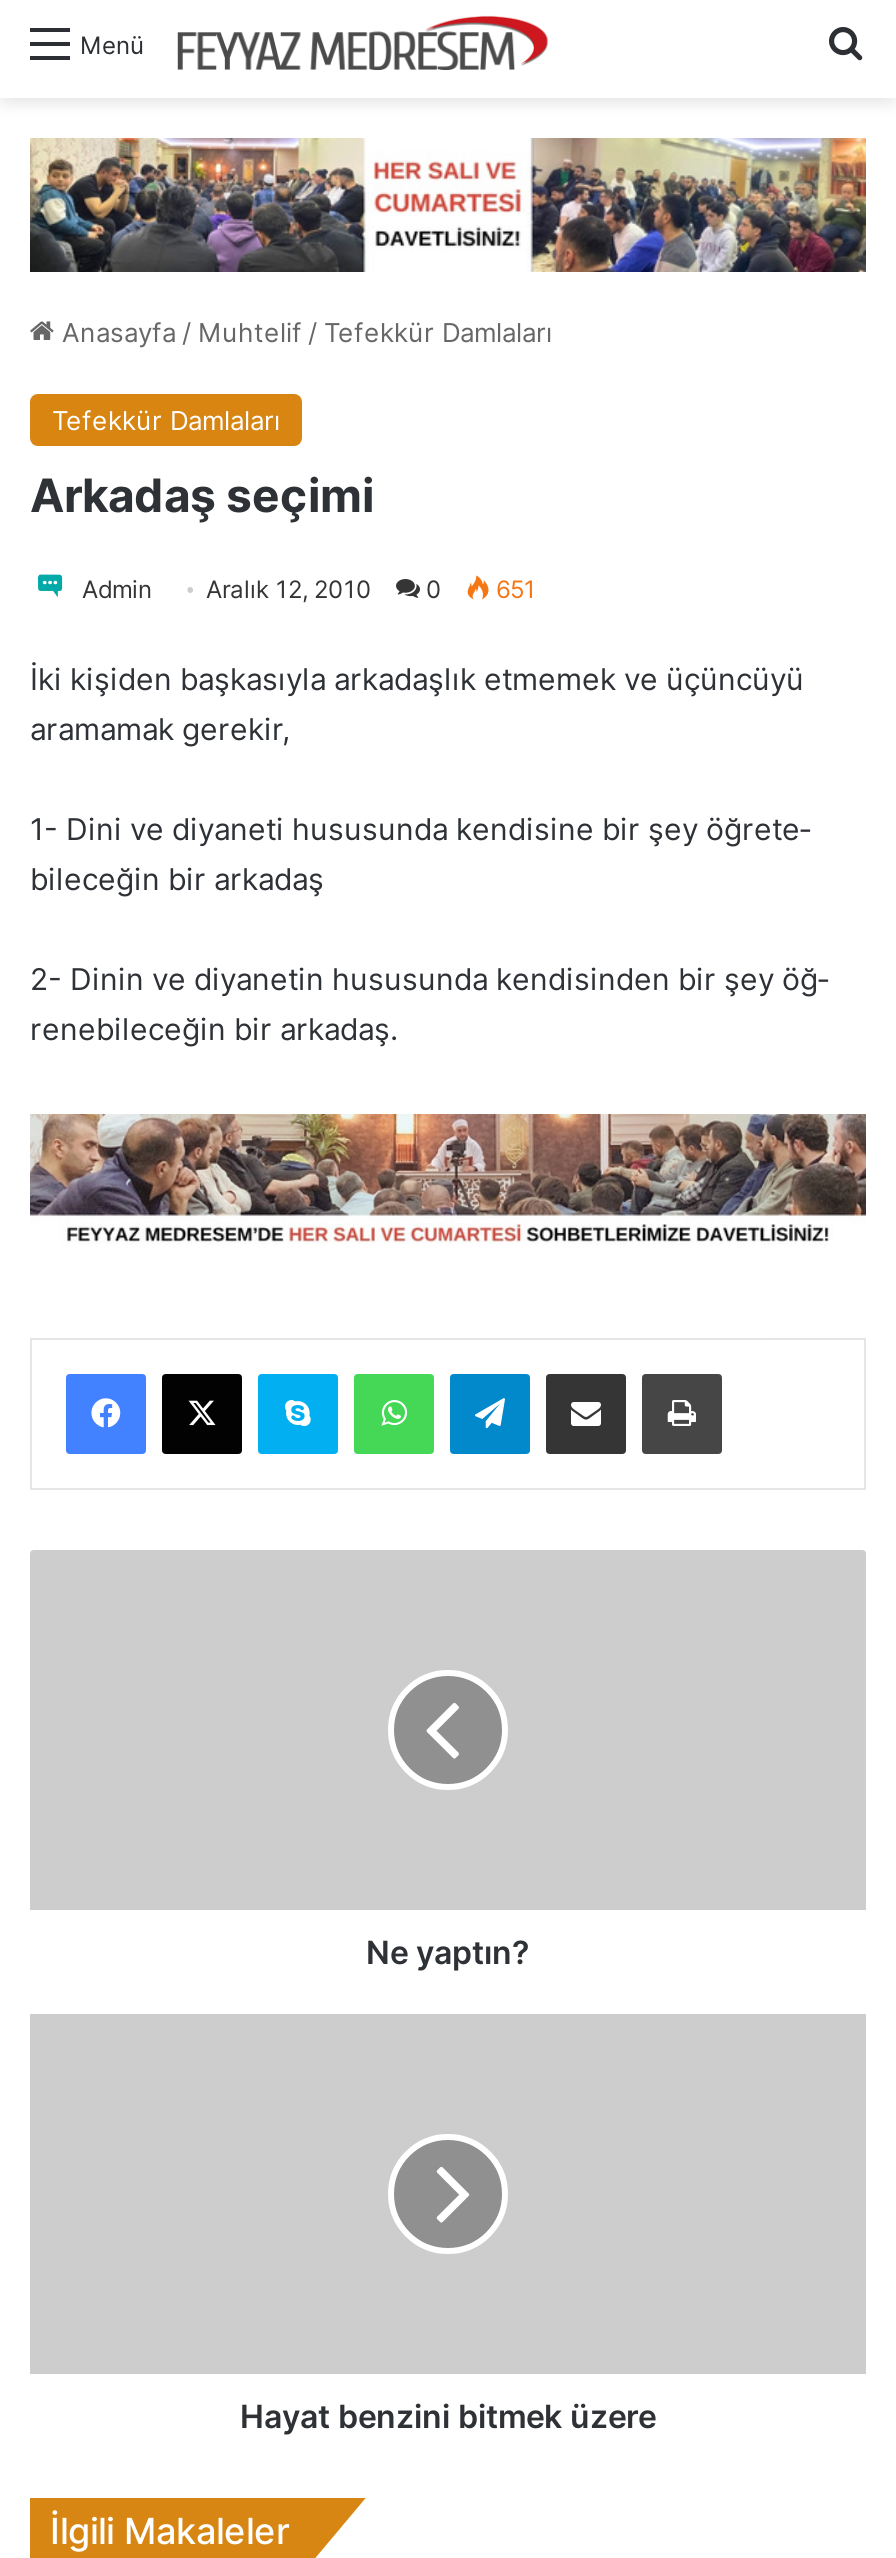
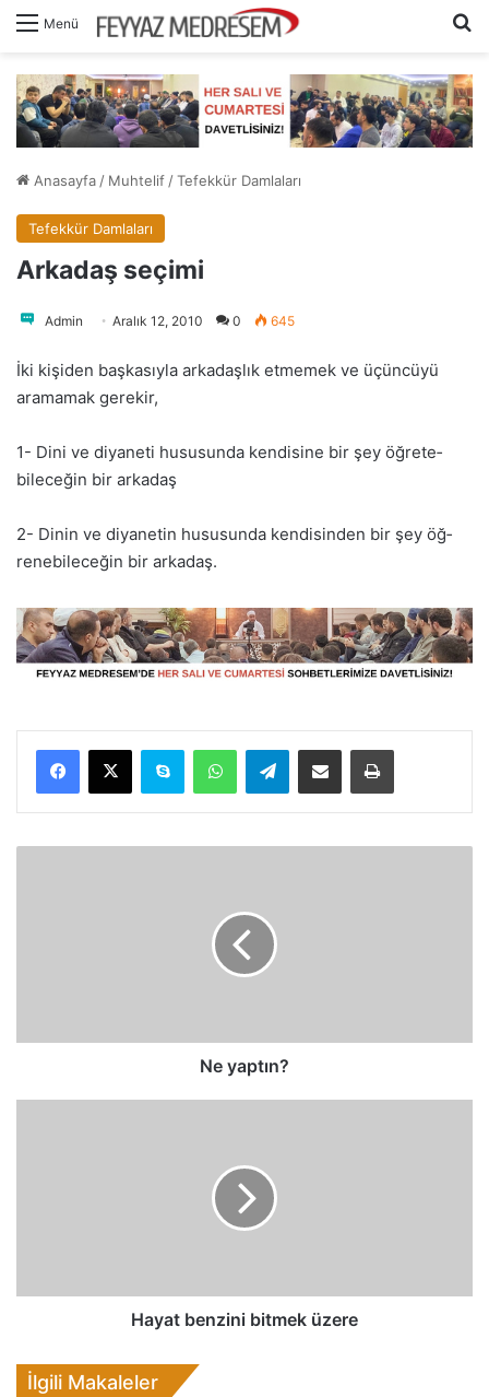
- Admin Aralık 12, 2010 0 651
+ Admin Aralık 12, 2010 0 645
